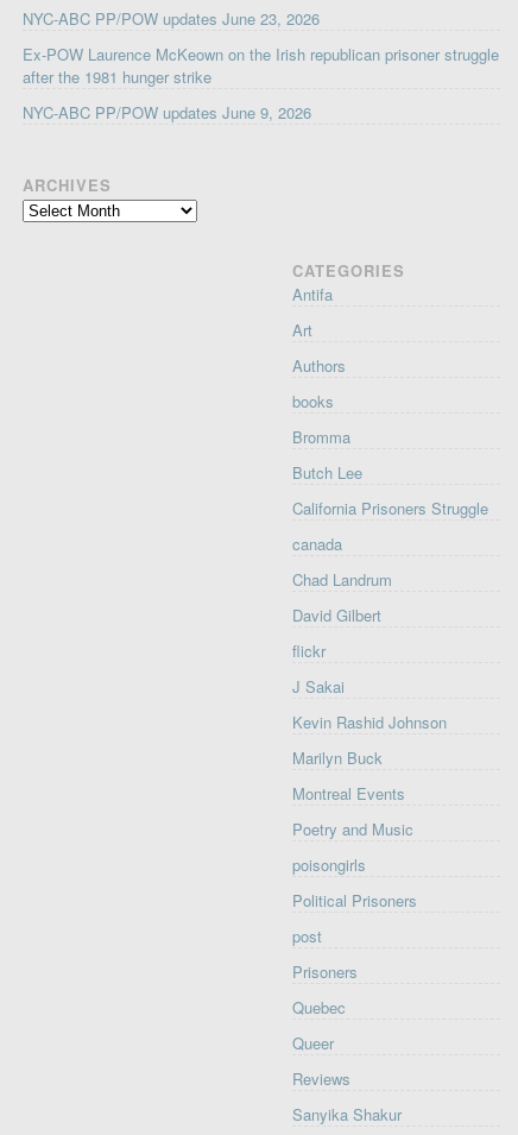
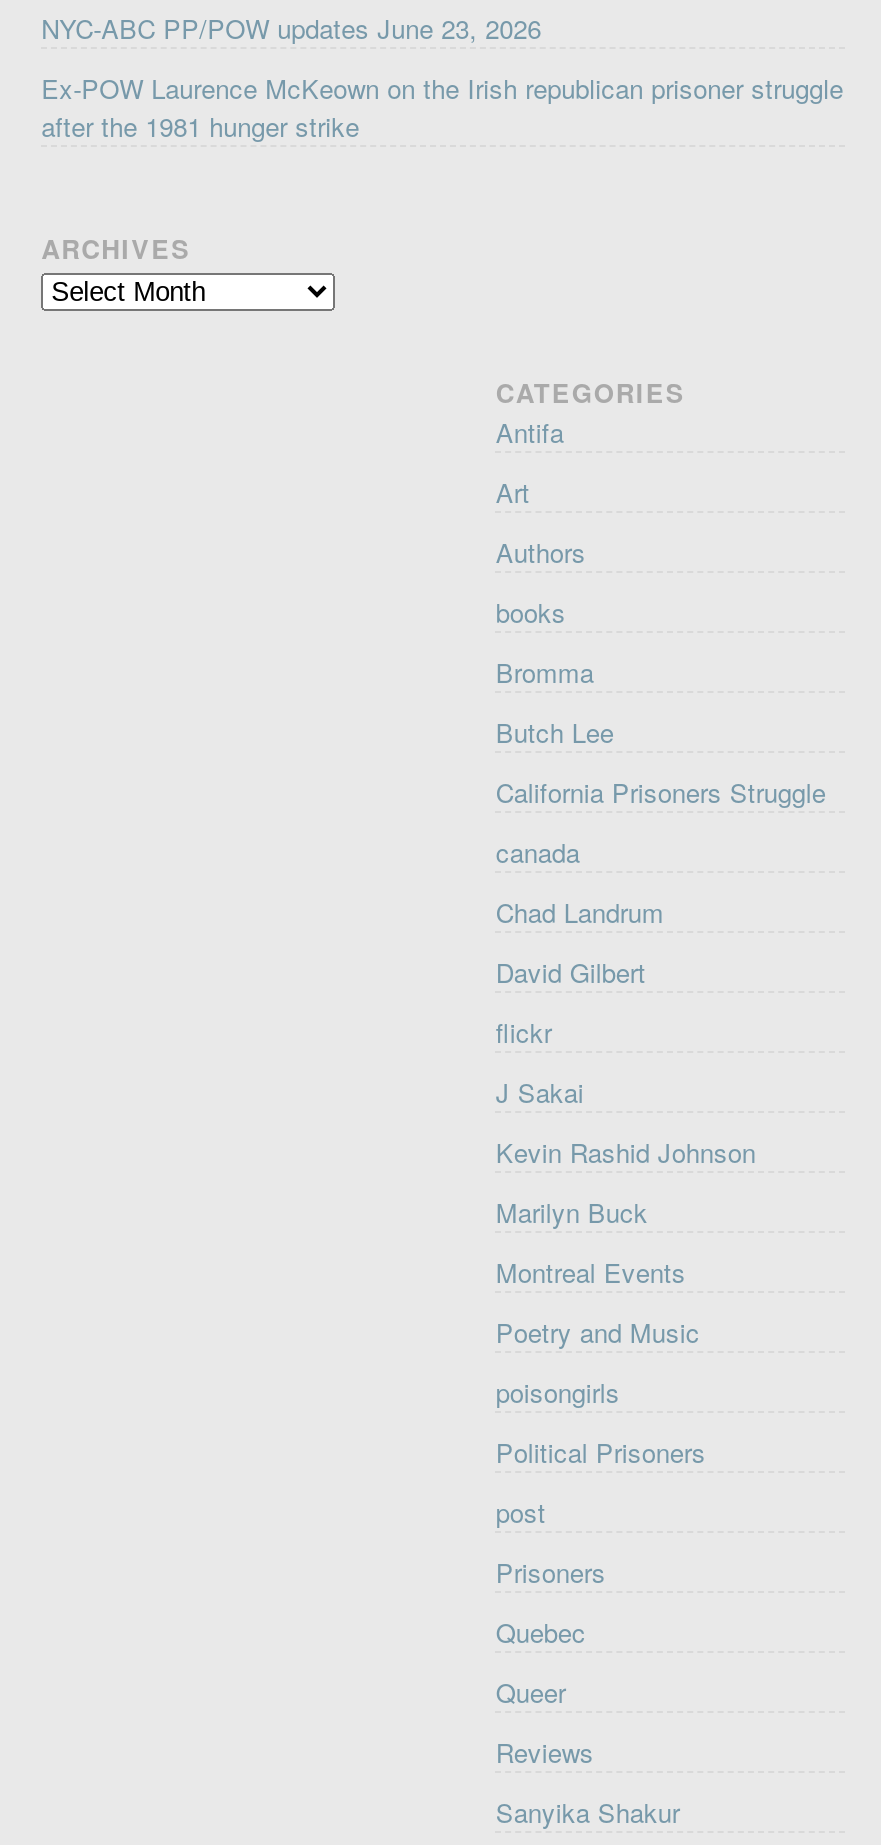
- NYC-ABC PP/POW updates June 9, 2026
